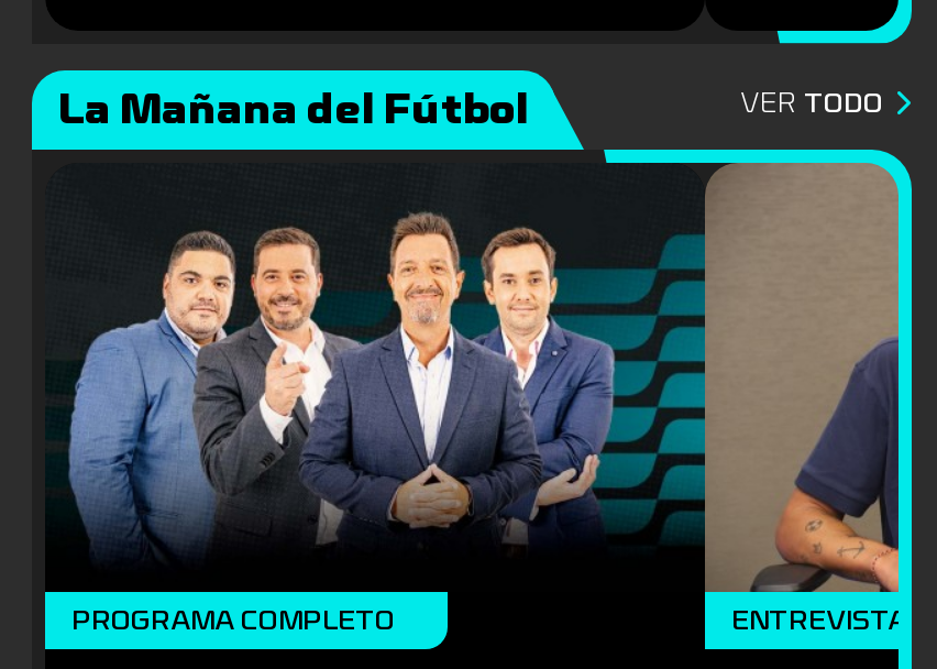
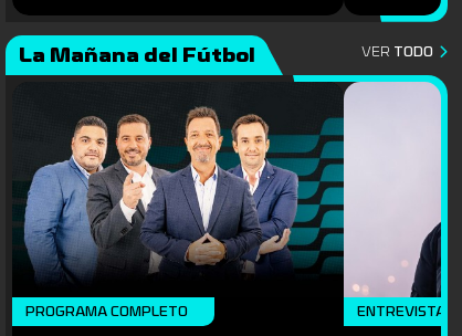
- [image]
+ [image]
